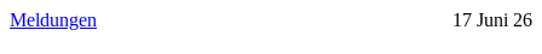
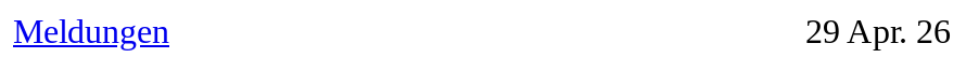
- 17 Juni 26
+ 29 Apr. 26
